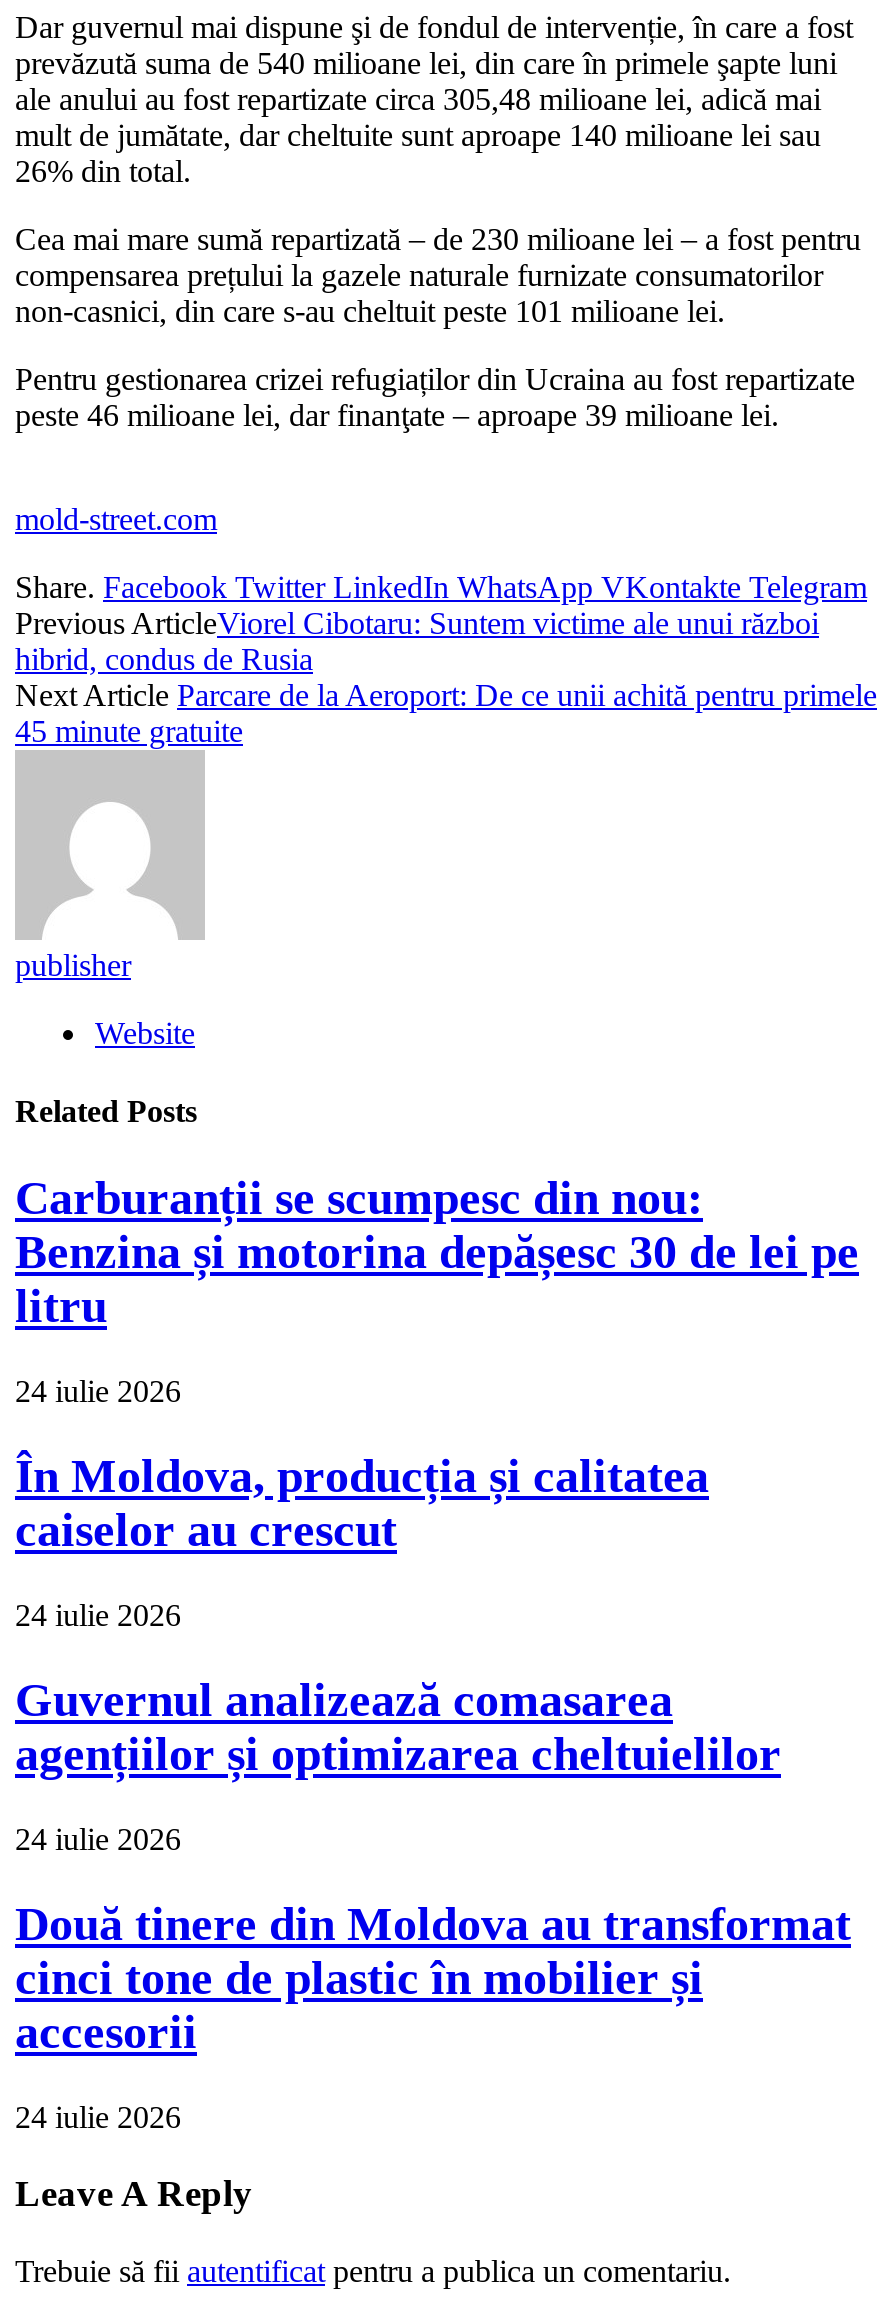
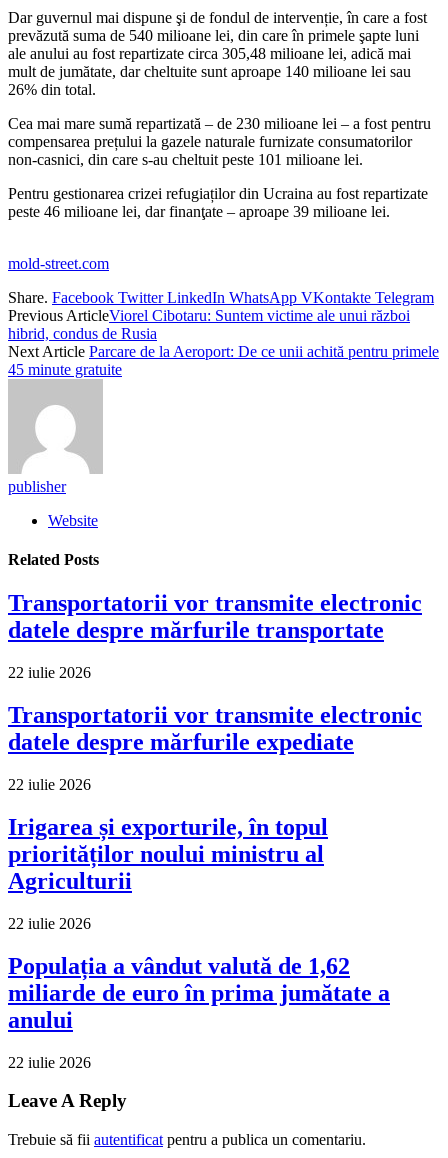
- Carburanții se scumpesc din nou:
- Benzina și motorina depășesc 30 de lei pe
- litru
+ Transportatorii vor transmite electronic
+ datele despre mărfurile transportate

- 24 iulie 2026
+ 22 iulie 2026

- În Moldova, producția și calitatea
- caiselor au crescut
+ Transportatorii vor transmite electronic
+ datele despre mărfurile expediate

- 24 iulie 2026
+ 22 iulie 2026

- Guvernul analizează comasarea
- agențiilor și optimizarea cheltuielilor
+ Irigarea și exporturile, în topul
+ priorităților noului ministru al
+ Agriculturii

- 24 iulie 2026
+ 22 iulie 2026

- Două tinere din Moldova au transformat
- cinci tone de plastic în mobilier și
- accesorii
+ Populația a vândut valută de 1,62
+ miliarde de euro în prima jumătate a
+ anului

- 24 iulie 2026
+ 22 iulie 2026
